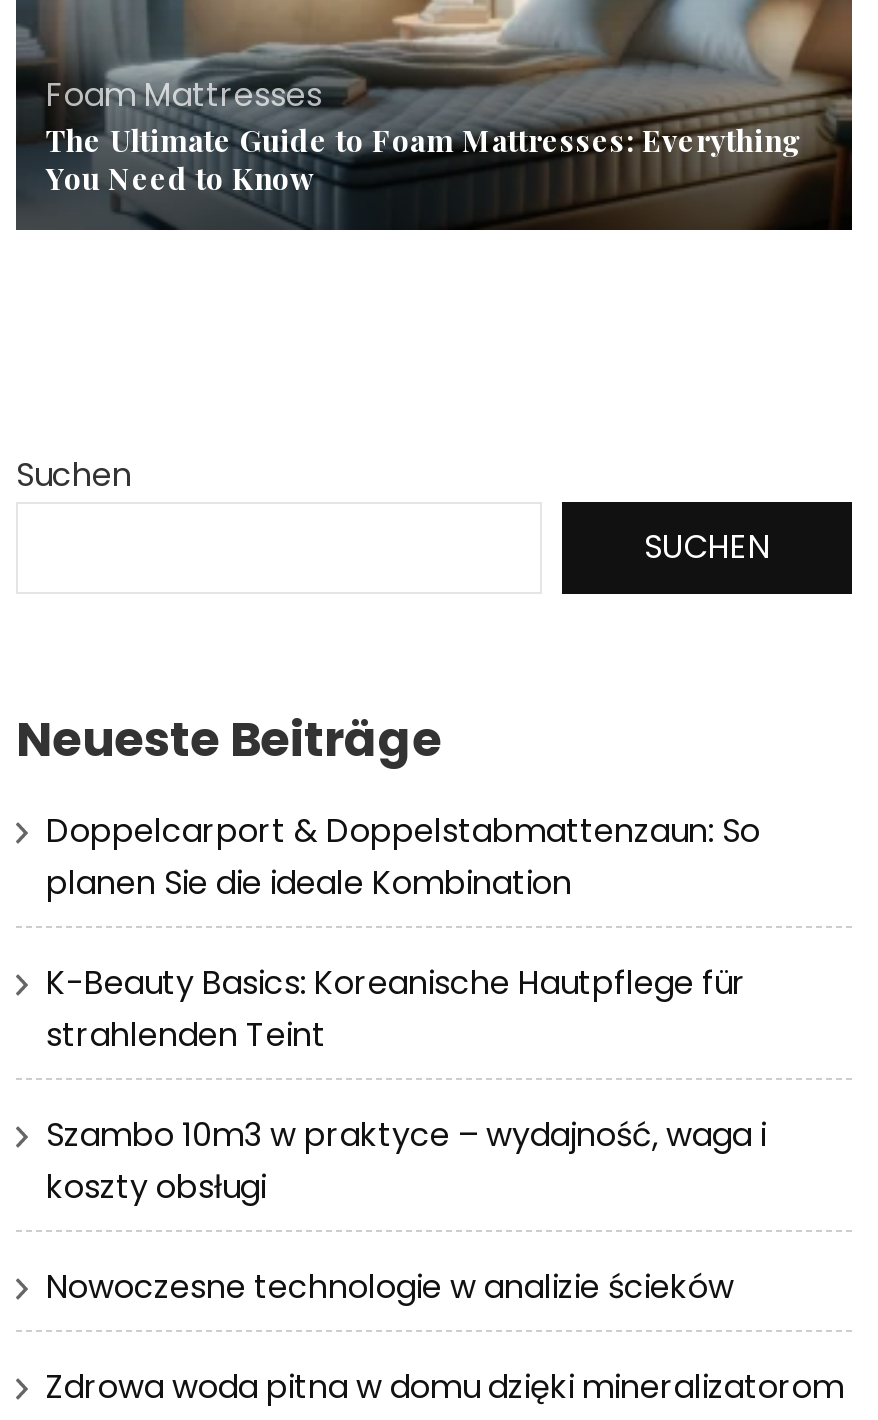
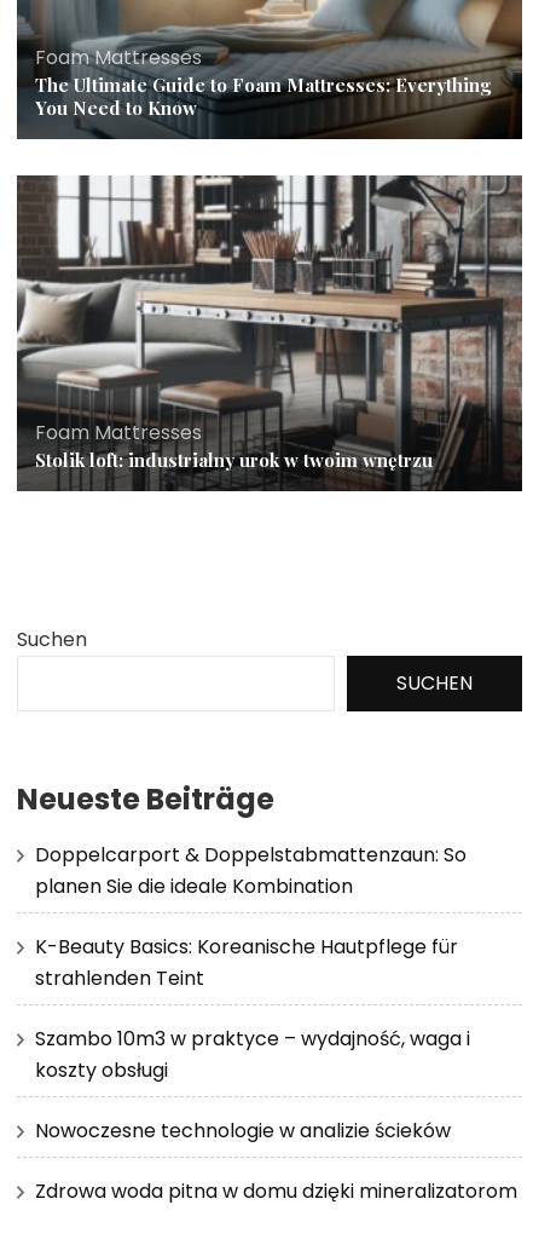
+ [image]
+ Foam Mattresses
+ Stolik loft: industrialny urok w twoim wnętrzu
